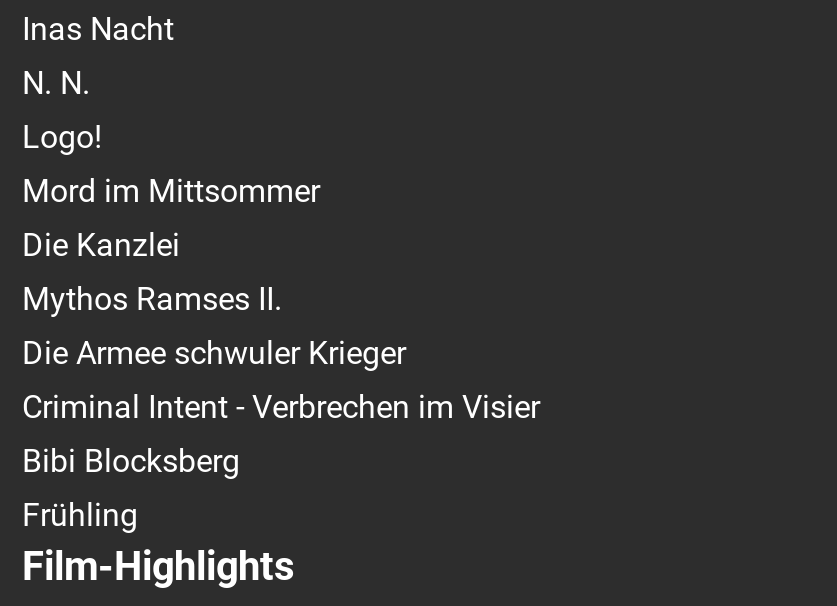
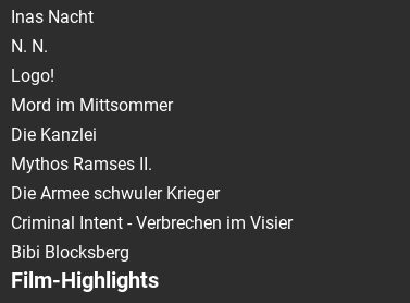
- Frühling
